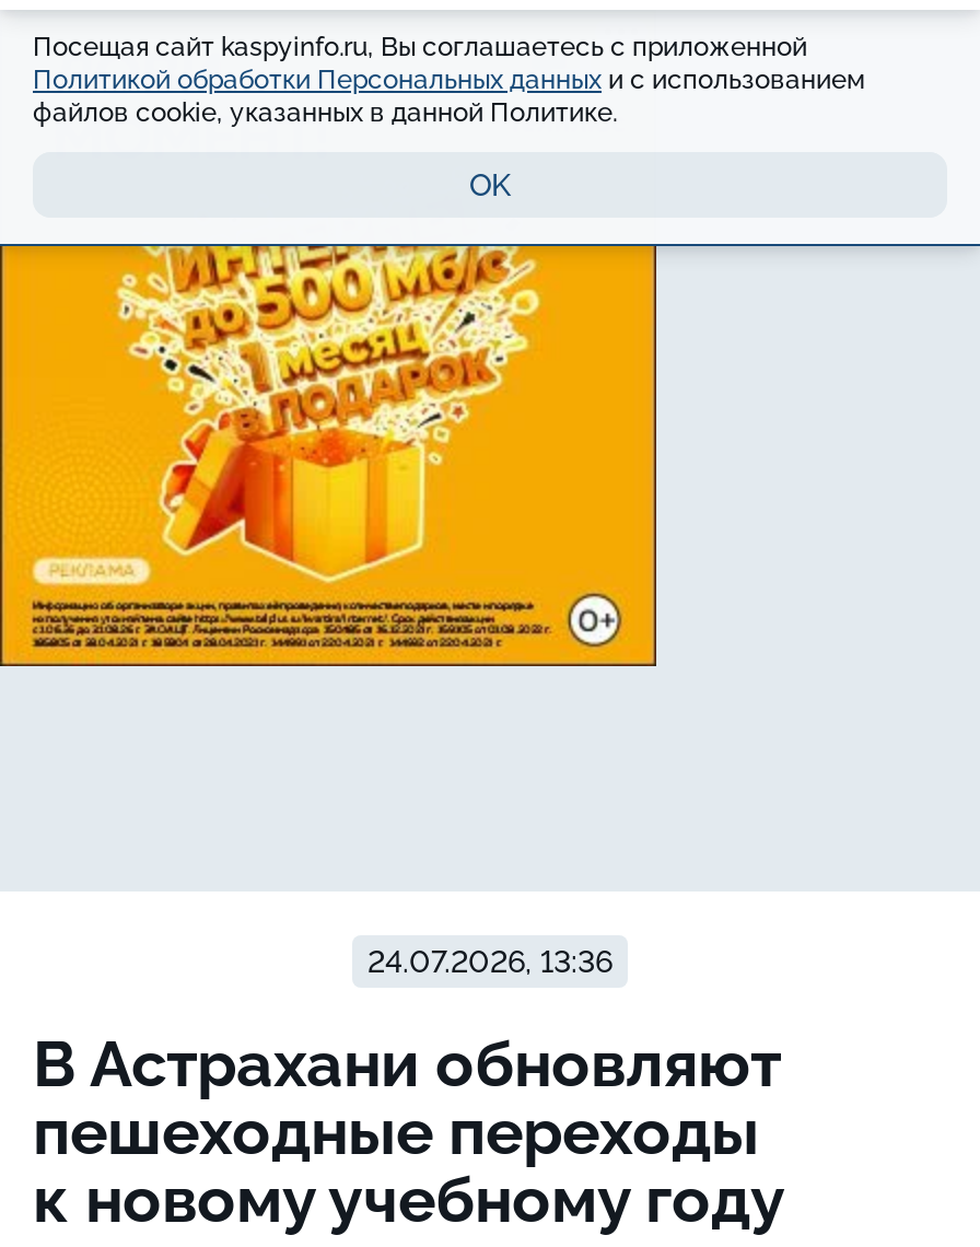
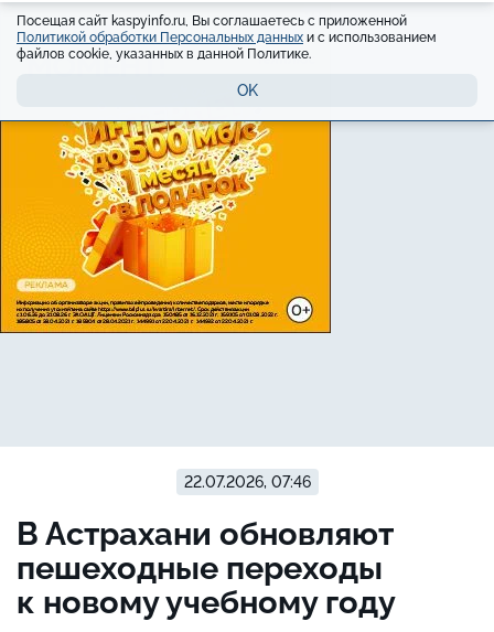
- 24.07.2026, 13:36
+ 22.07.2026, 07:46
